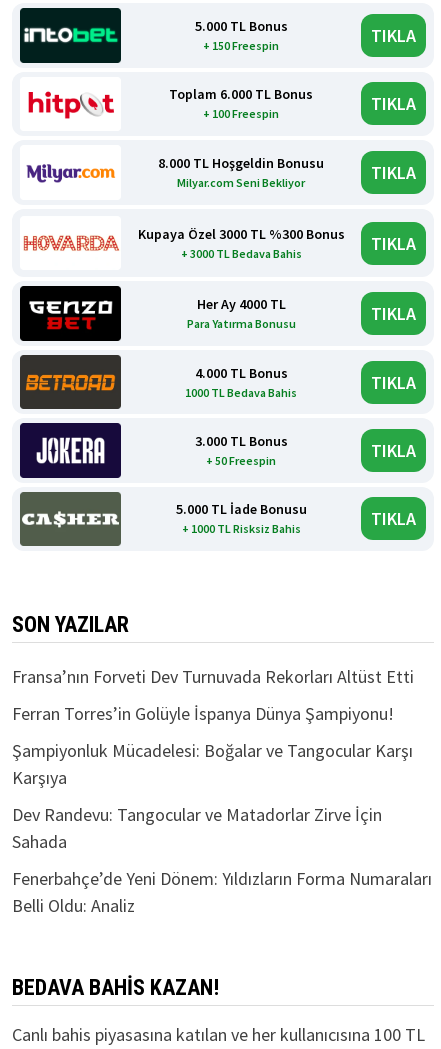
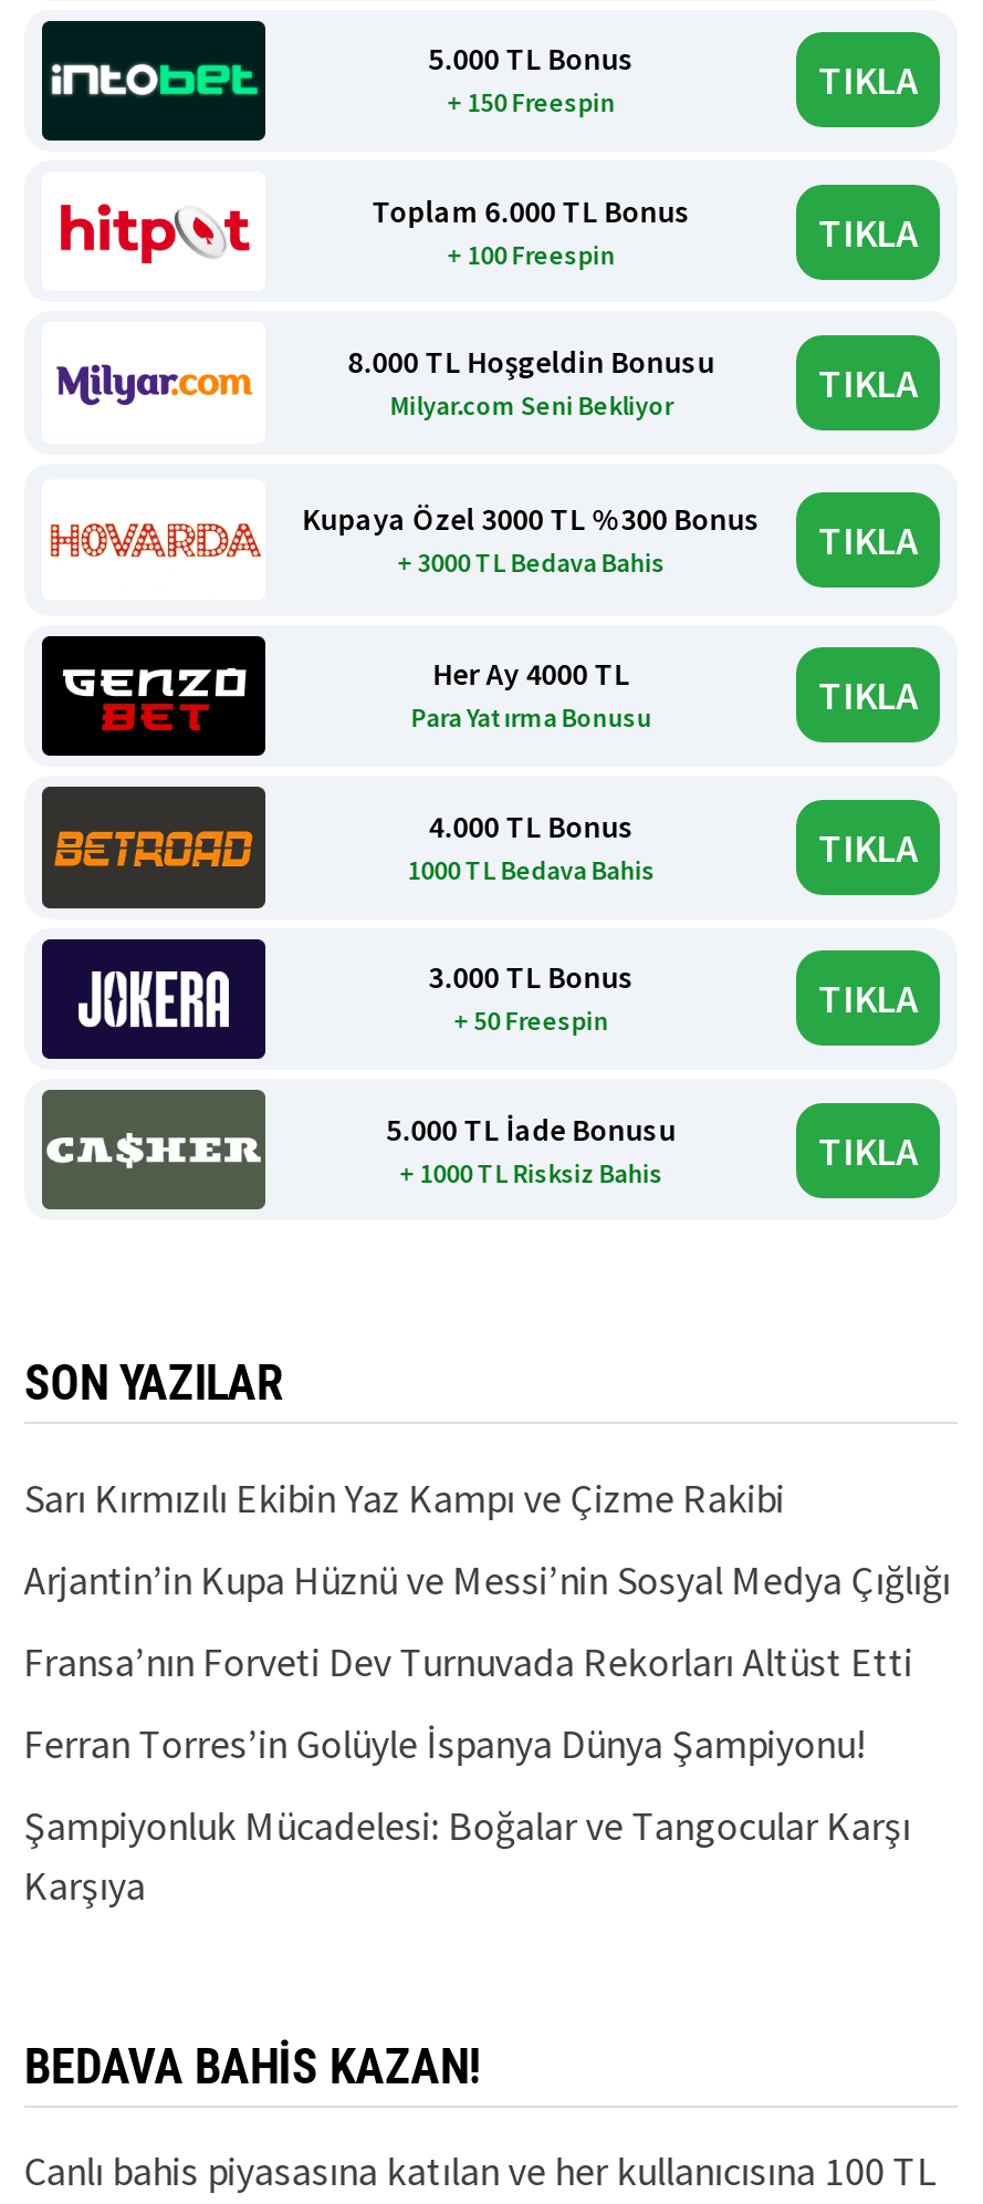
+ Sarı Kırmızılı Ekibin Yaz Kampı ve Çizme Rakibi
+ Arjantin’in Kupa Hüznü ve Messi’nin Sosyal Medya Çığlığı

moved down: Fransa’nın Forveti Dev Turnuvada Rekorları Altüst Etti | Ferran Torres’in Golüyle İspanya Dünya Şampiyonu! | Şampiyonluk Mücadelesi: Boğalar ve Tangocular Karşı | Karşıya

- Dev Randevu: Tangocular ve Matadorlar Zirve İçin
- Sahada
- Fenerbahçe’de Yeni Dönem: Yıldızların Forma Numaraları
- Belli Oldu: Analiz
